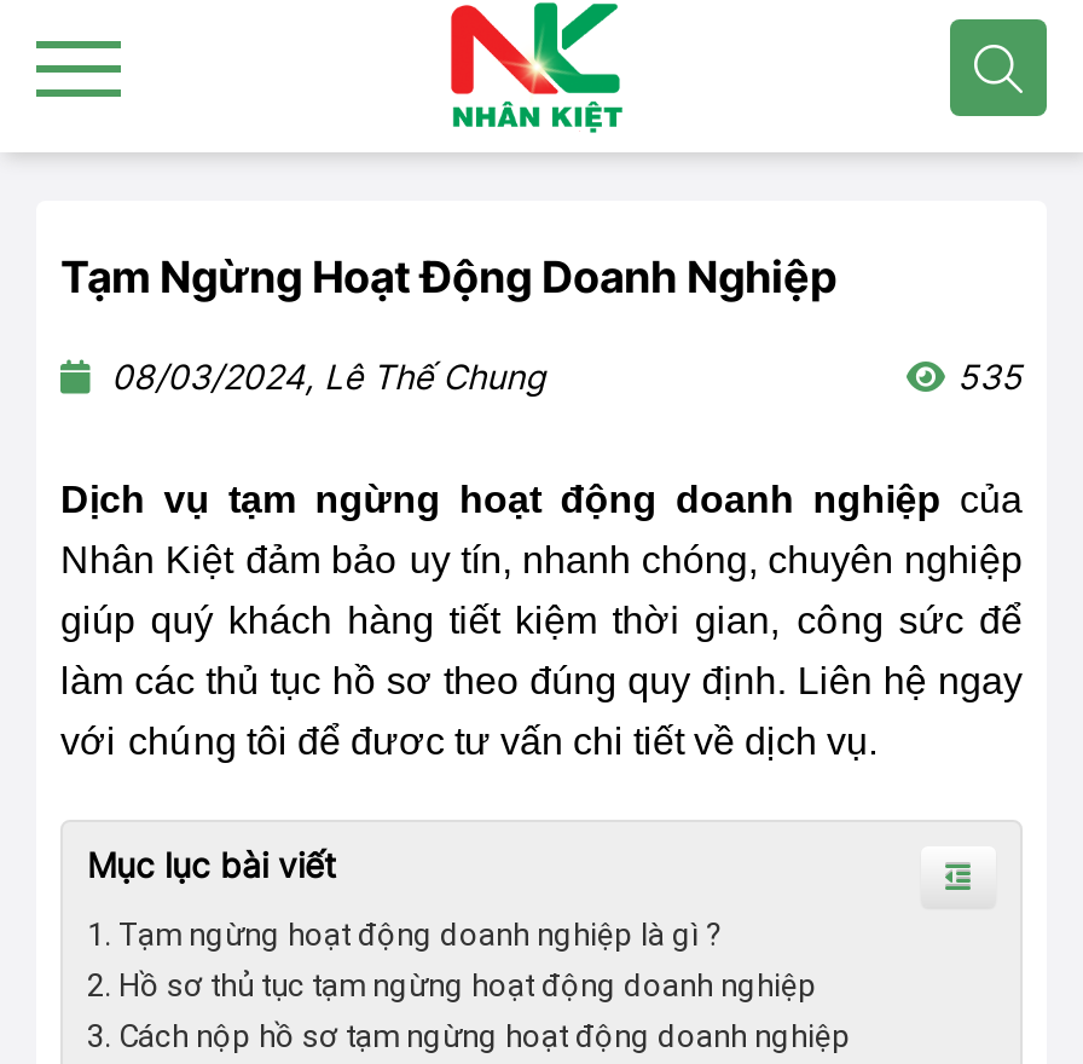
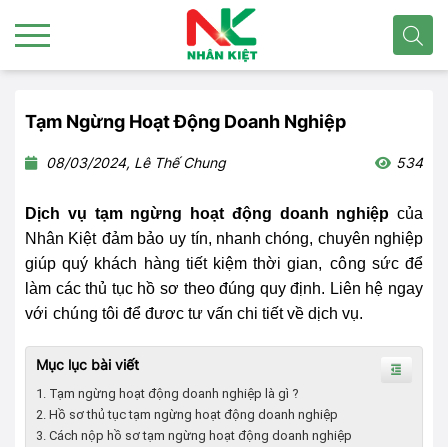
- 535
+ 534
